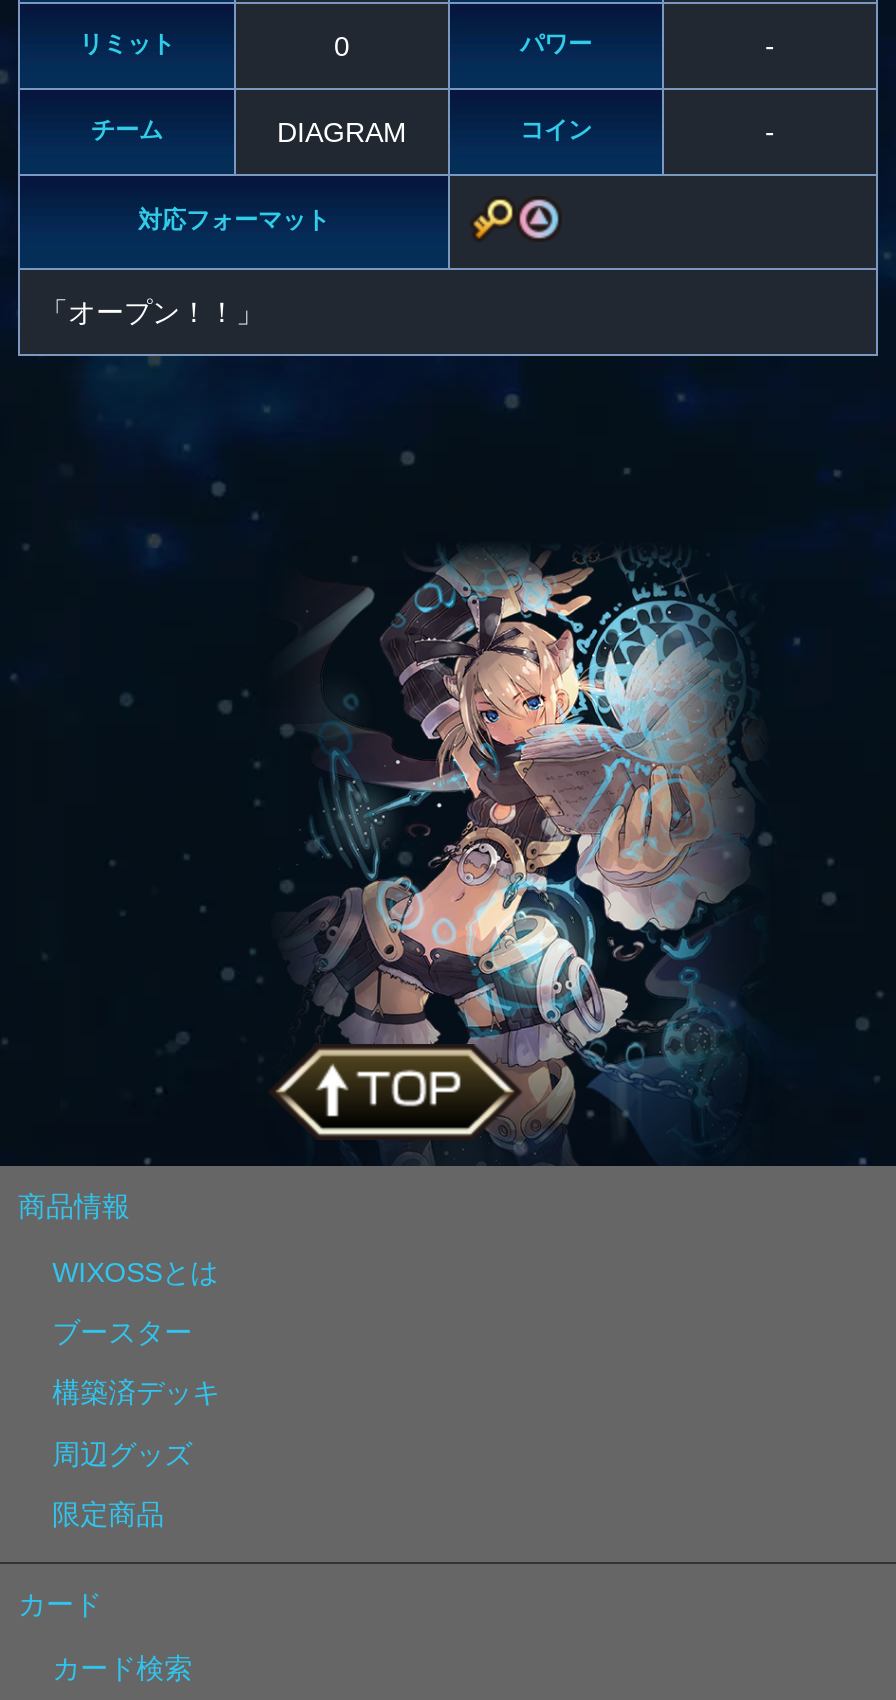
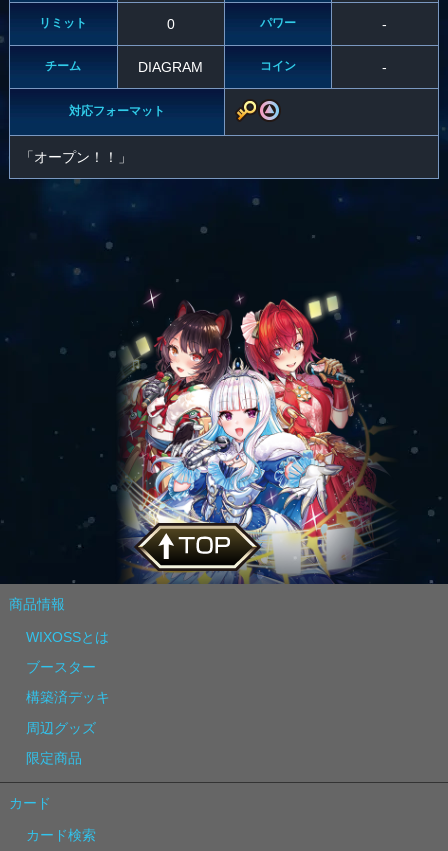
- [image]
+ [image]
